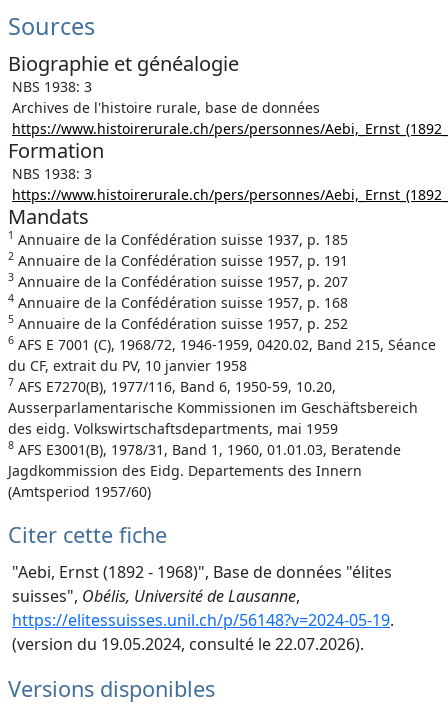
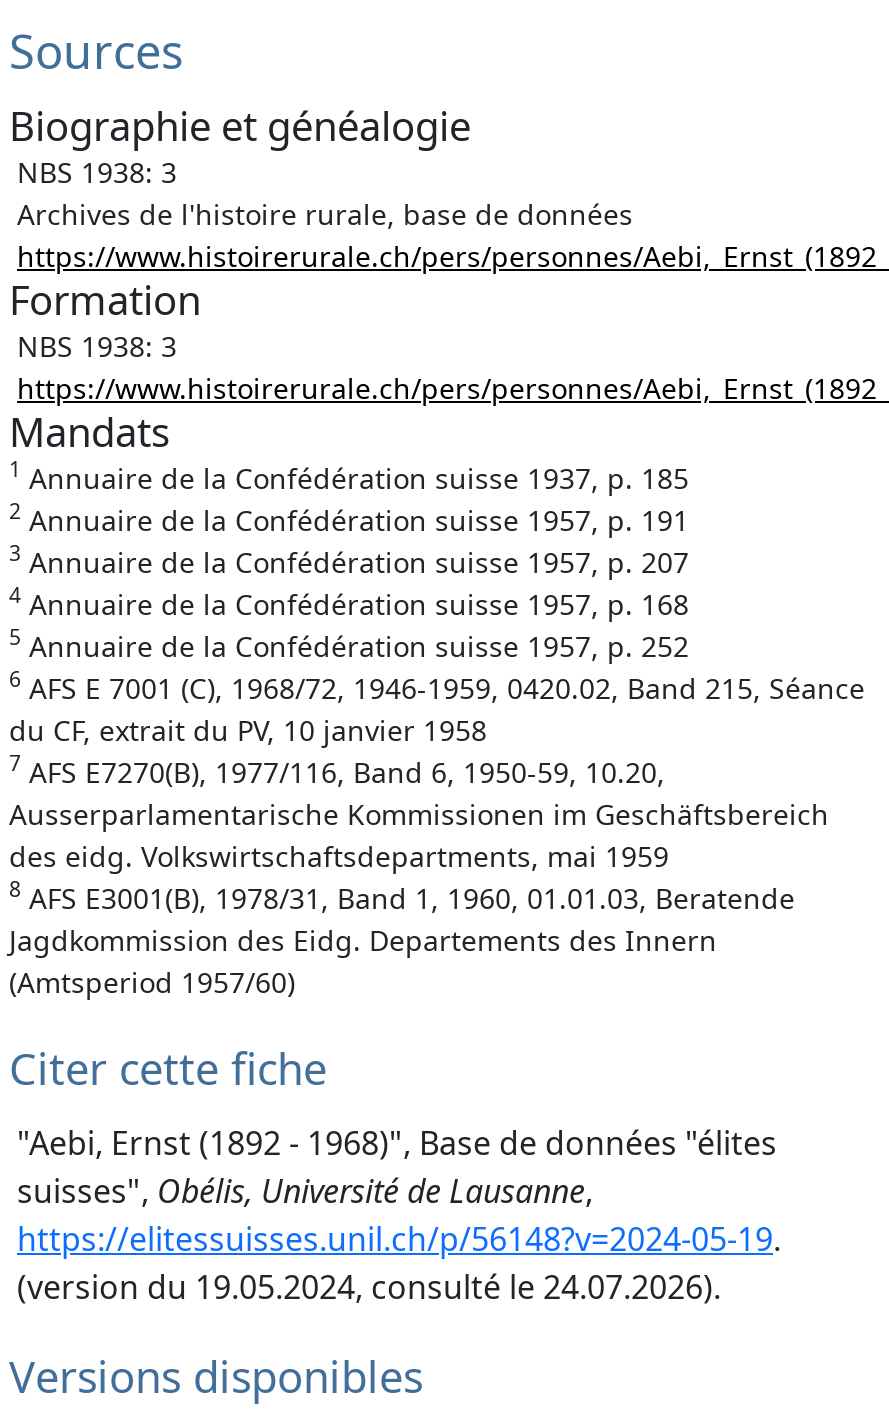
- (version du 19.05.2024, consulté le 22.07.2026).
+ (version du 19.05.2024, consulté le 24.07.2026).
